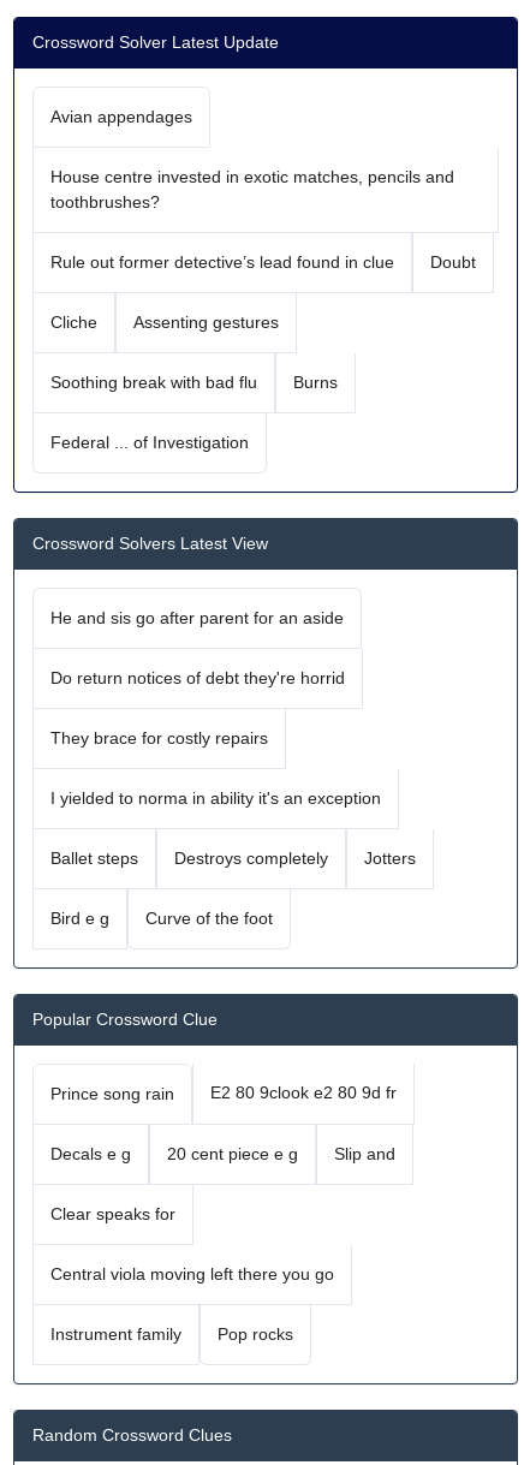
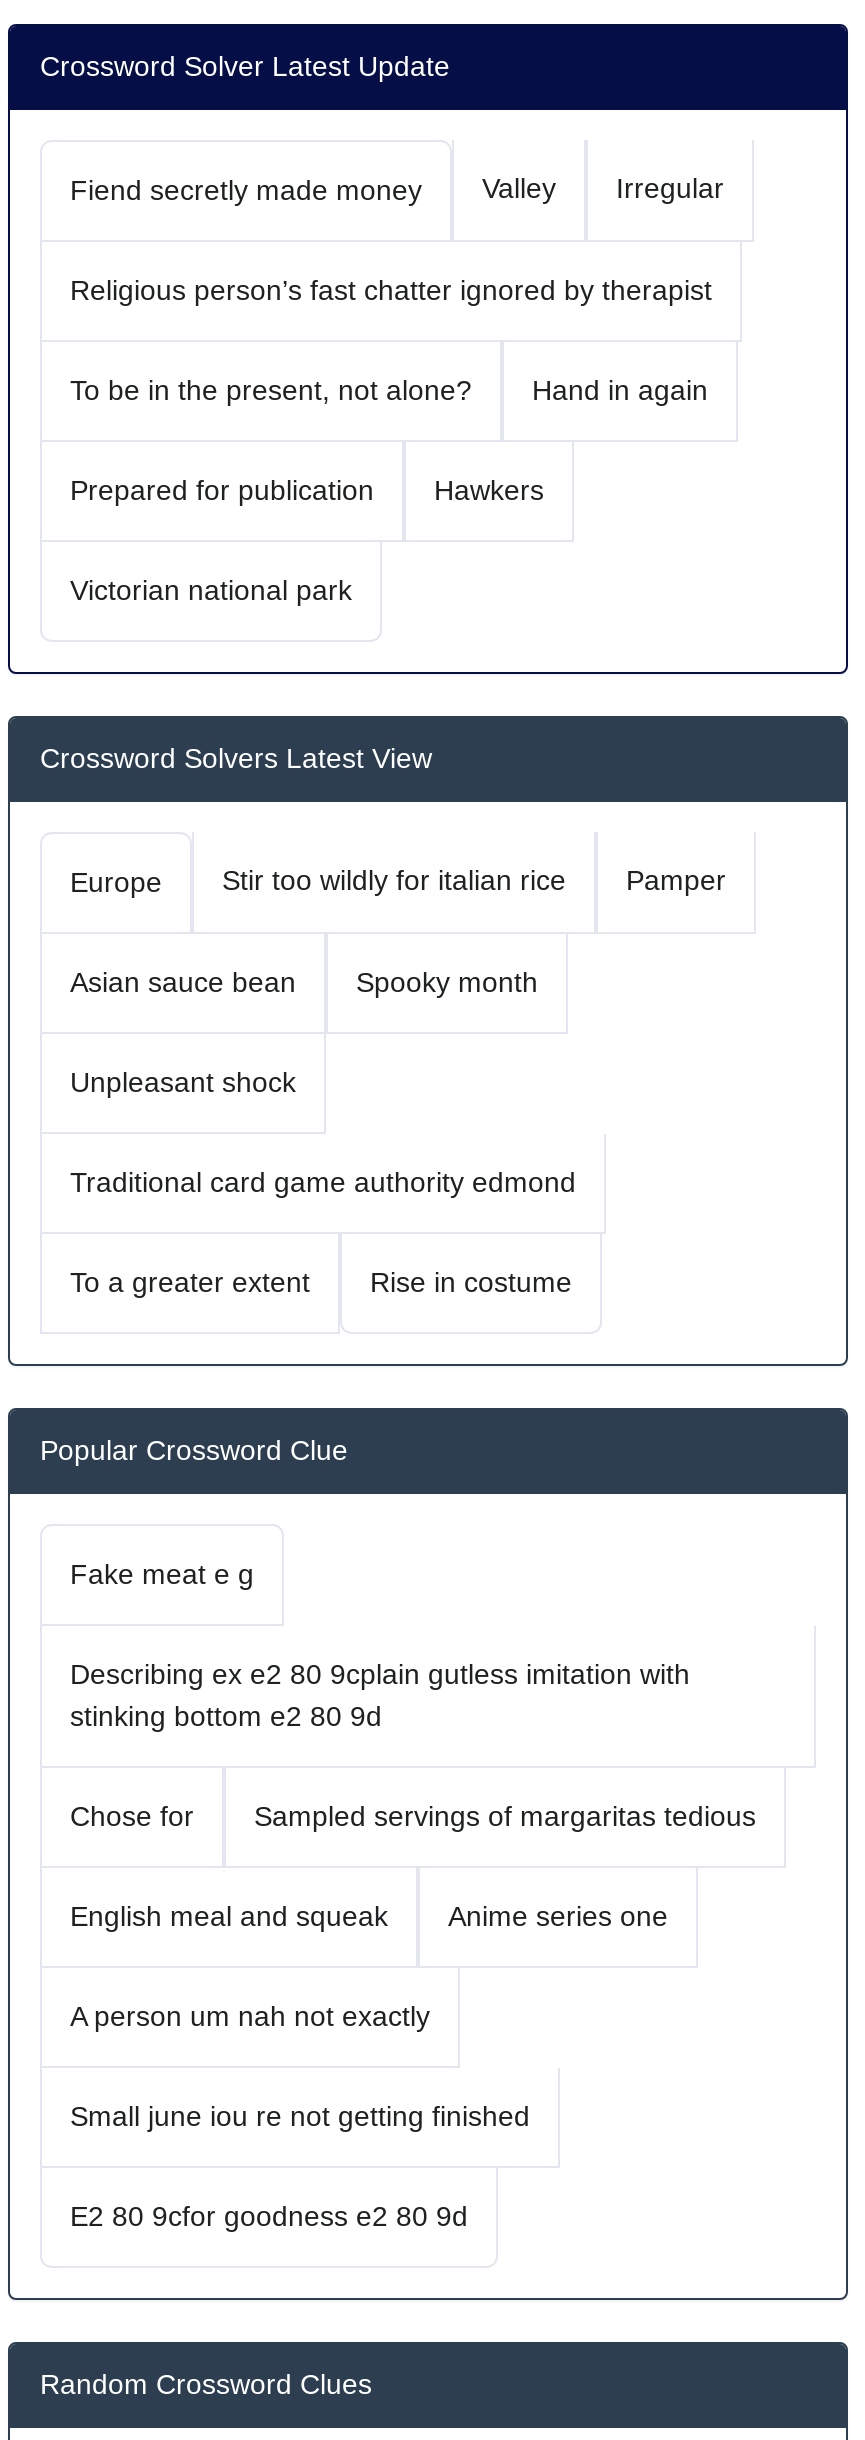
- Avian appendages
- House centre invested in exotic matches, pencils and
- toothbrushes?
- Rule out former detective’s lead found in clue
- Doubt
- Cliche
- Assenting gestures
- Soothing break with bad flu
- Burns
- Federal ... of Investigation
+ Fiend secretly made money
+ Valley
+ Irregular
+ Religious person’s fast chatter ignored by therapist
+ To be in the present, not alone?
+ Hand in again
+ Prepared for publication
+ Hawkers
+ Victorian national park

moved up: Crossword Solvers Latest View

- He and sis go after parent for an aside
- Do return notices of debt they're horrid
- They brace for costly repairs
- I yielded to norma in ability it's an exception
- Ballet steps
- Destroys completely
- Jotters
- Bird e g
- Curve of the foot
+ Europe
+ Stir too wildly for italian rice
+ Pamper
+ Asian sauce bean
+ Spooky month
+ Unpleasant shock
+ Traditional card game authority edmond
+ To a greater extent
+ Rise in costume

moved up: Popular Crossword Clue

- Prince song rain
- E2 80 9clook e2 80 9d fr
- Decals e g
- 20 cent piece e g
- Slip and
- Clear speaks for
- Central viola moving left there you go
- Instrument family
- Pop rocks
+ Fake meat e g
+ Describing ex e2 80 9cplain gutless imitation with
+ stinking bottom e2 80 9d
+ Chose for
+ Sampled servings of margaritas tedious
+ English meal and squeak
+ Anime series one
+ A person um nah not exactly
+ Small june iou re not getting finished
+ E2 80 9cfor goodness e2 80 9d
